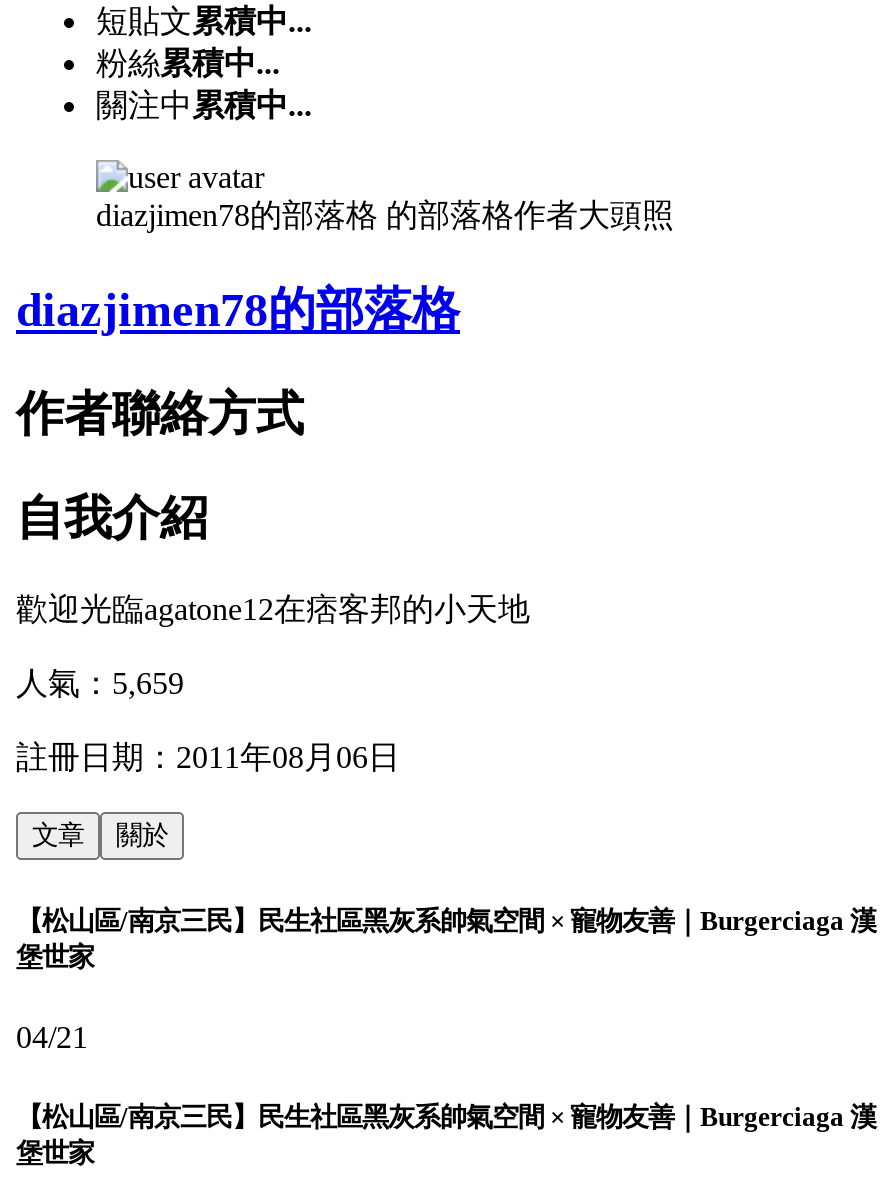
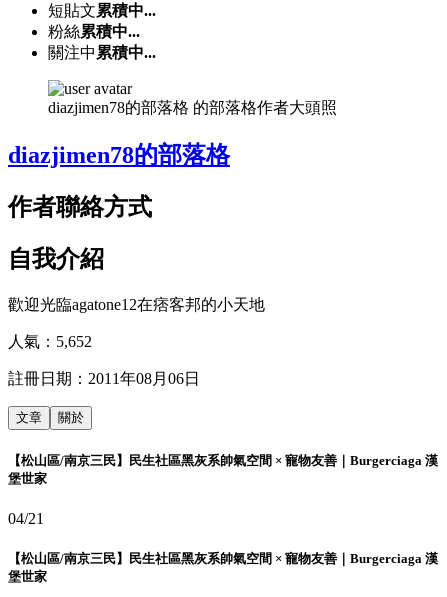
- 人氣：5,659
+ 人氣：5,652
